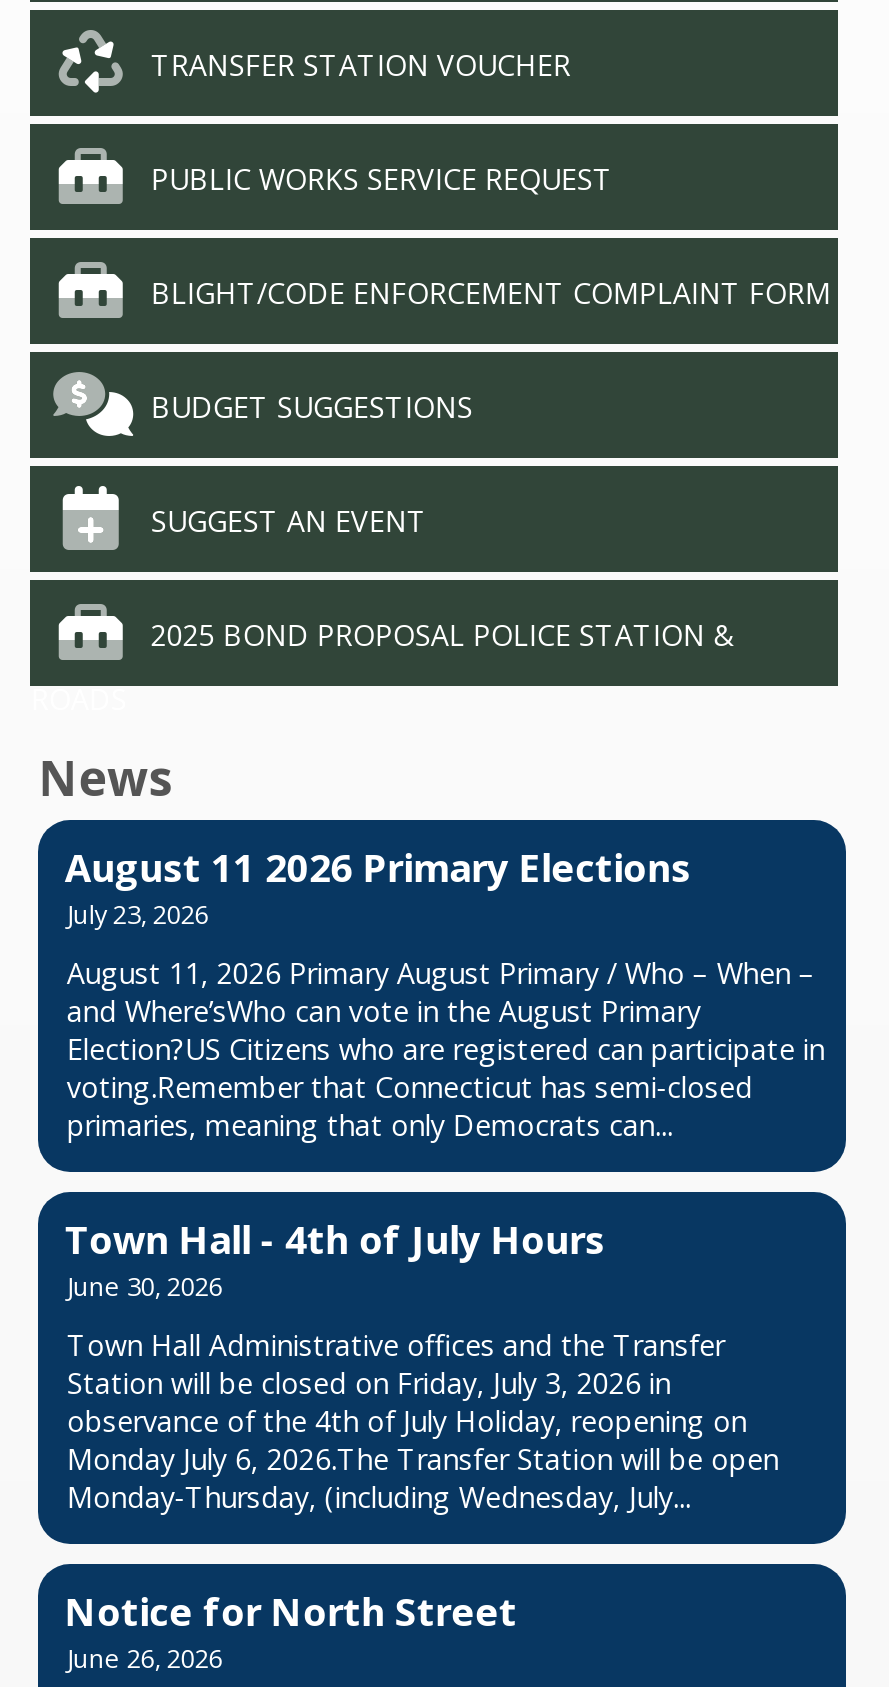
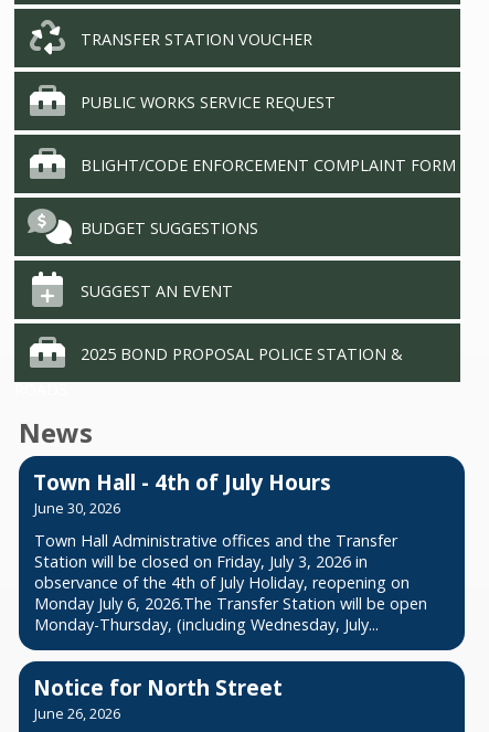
- August 11 2026 Primary Elections
- July 23, 2026
- August 11, 2026 Primary August Primary / Who – When –
- and Where’sWho can vote in the August Primary
- Election?US Citizens who are registered can participate in
- voting.Remember that Connecticut has semi-closed
- primaries, meaning that only Democrats can...
